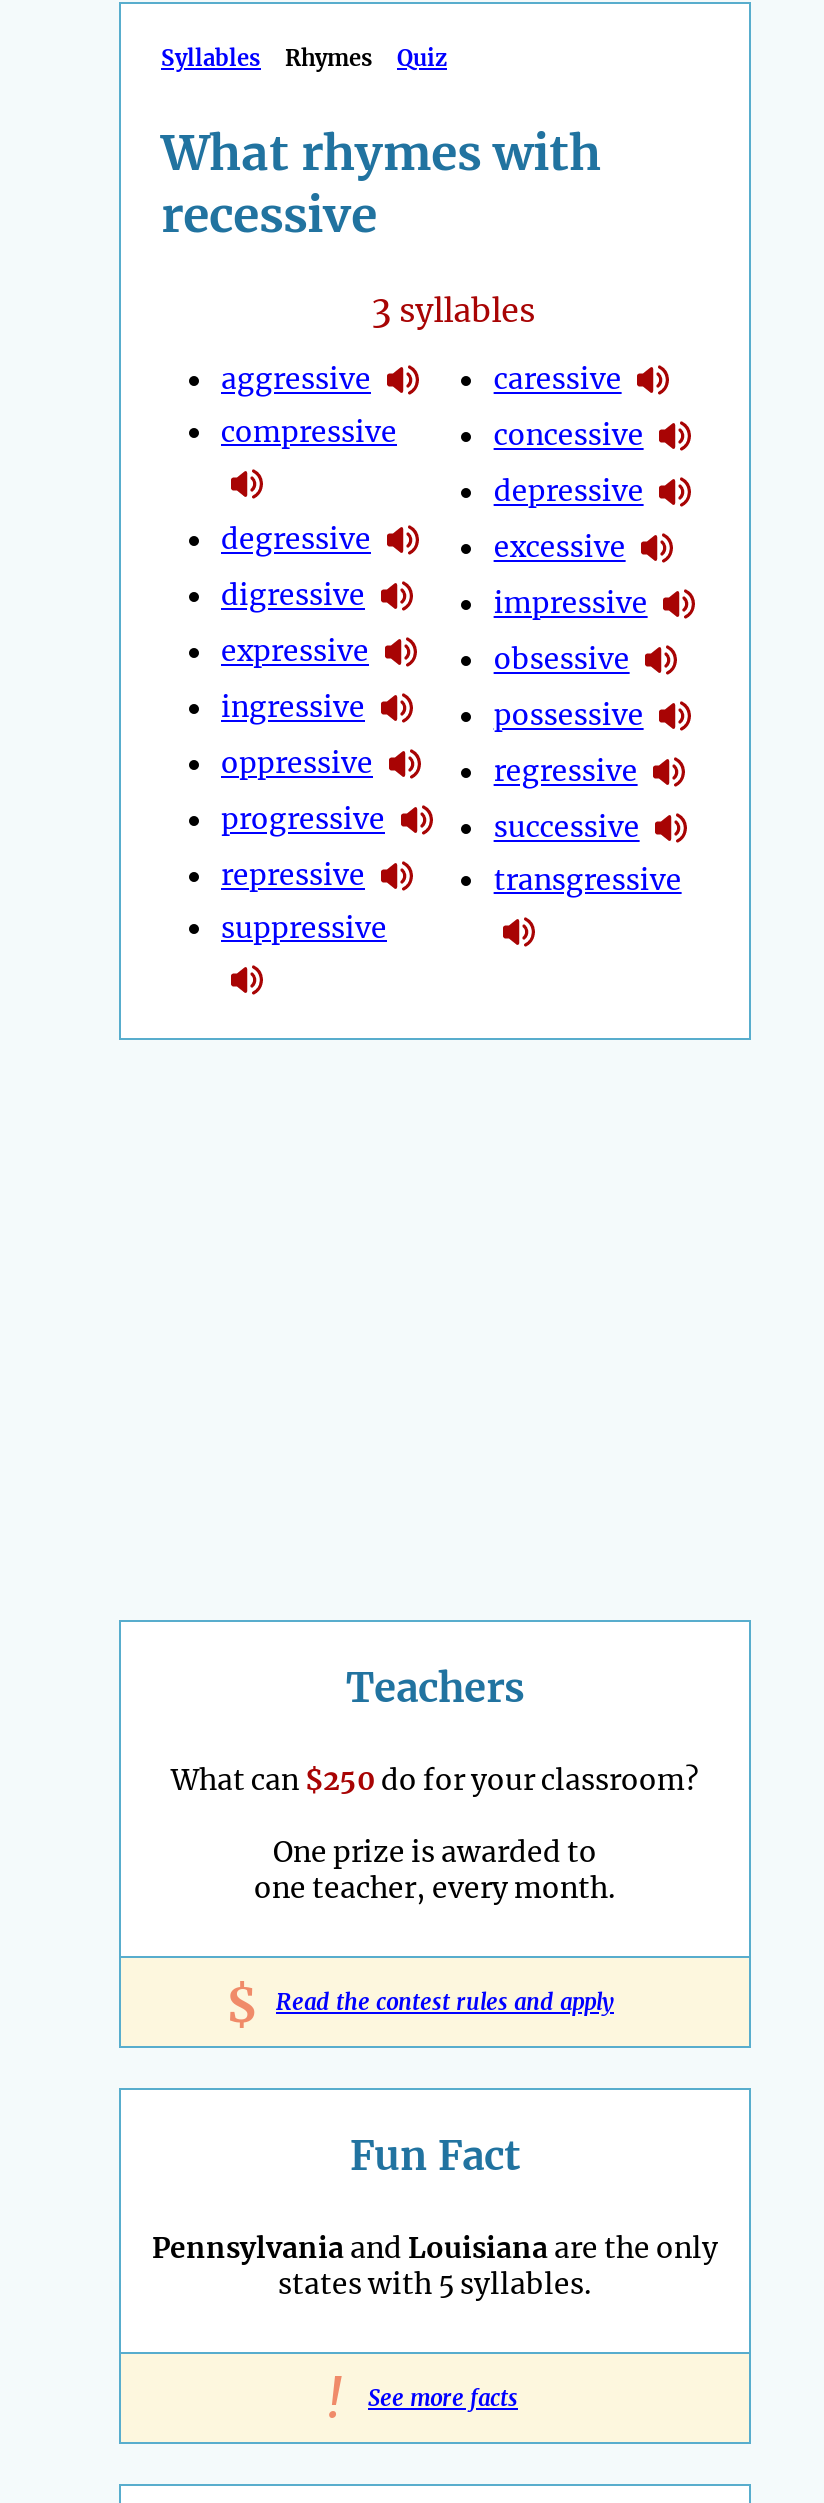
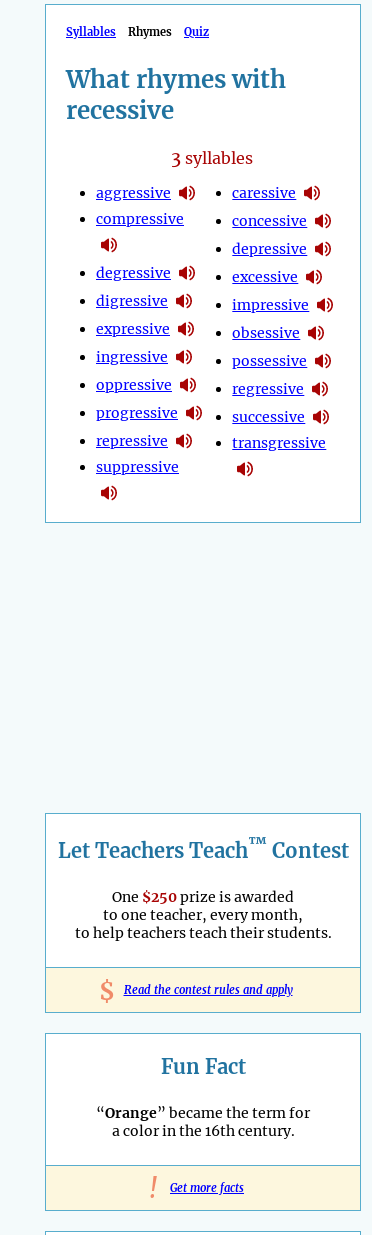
- Teachers
- What can $250 do for your classroom?
- One prize is awarded to
- one teacher, every month.
+ Let Teachers Teach™ Contest
+ One $250 prize is awarded
+ to one teacher, every month,
+ to help teachers teach their students.

- Pennsylvania and Louisiana are the only
- states with 5 syllables.
+ “Orange” became the term for
+ a color in the 16th century.

- See more facts
+ Get more facts
